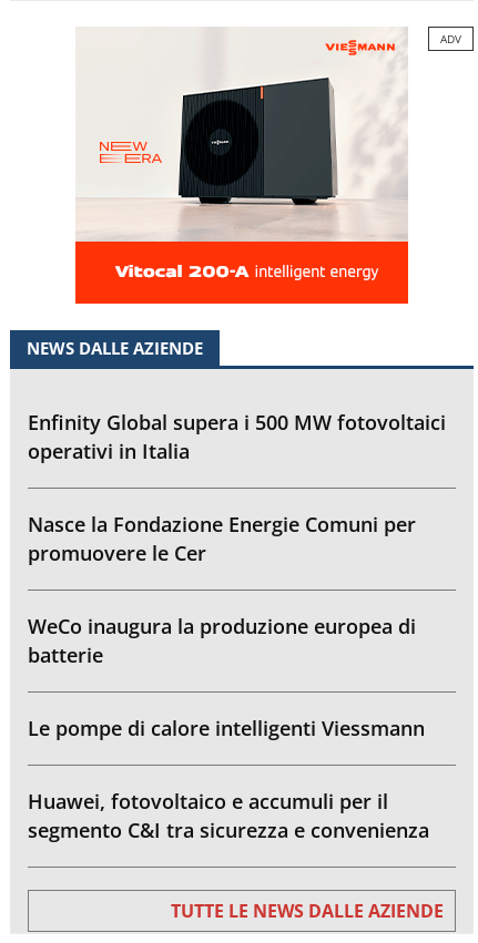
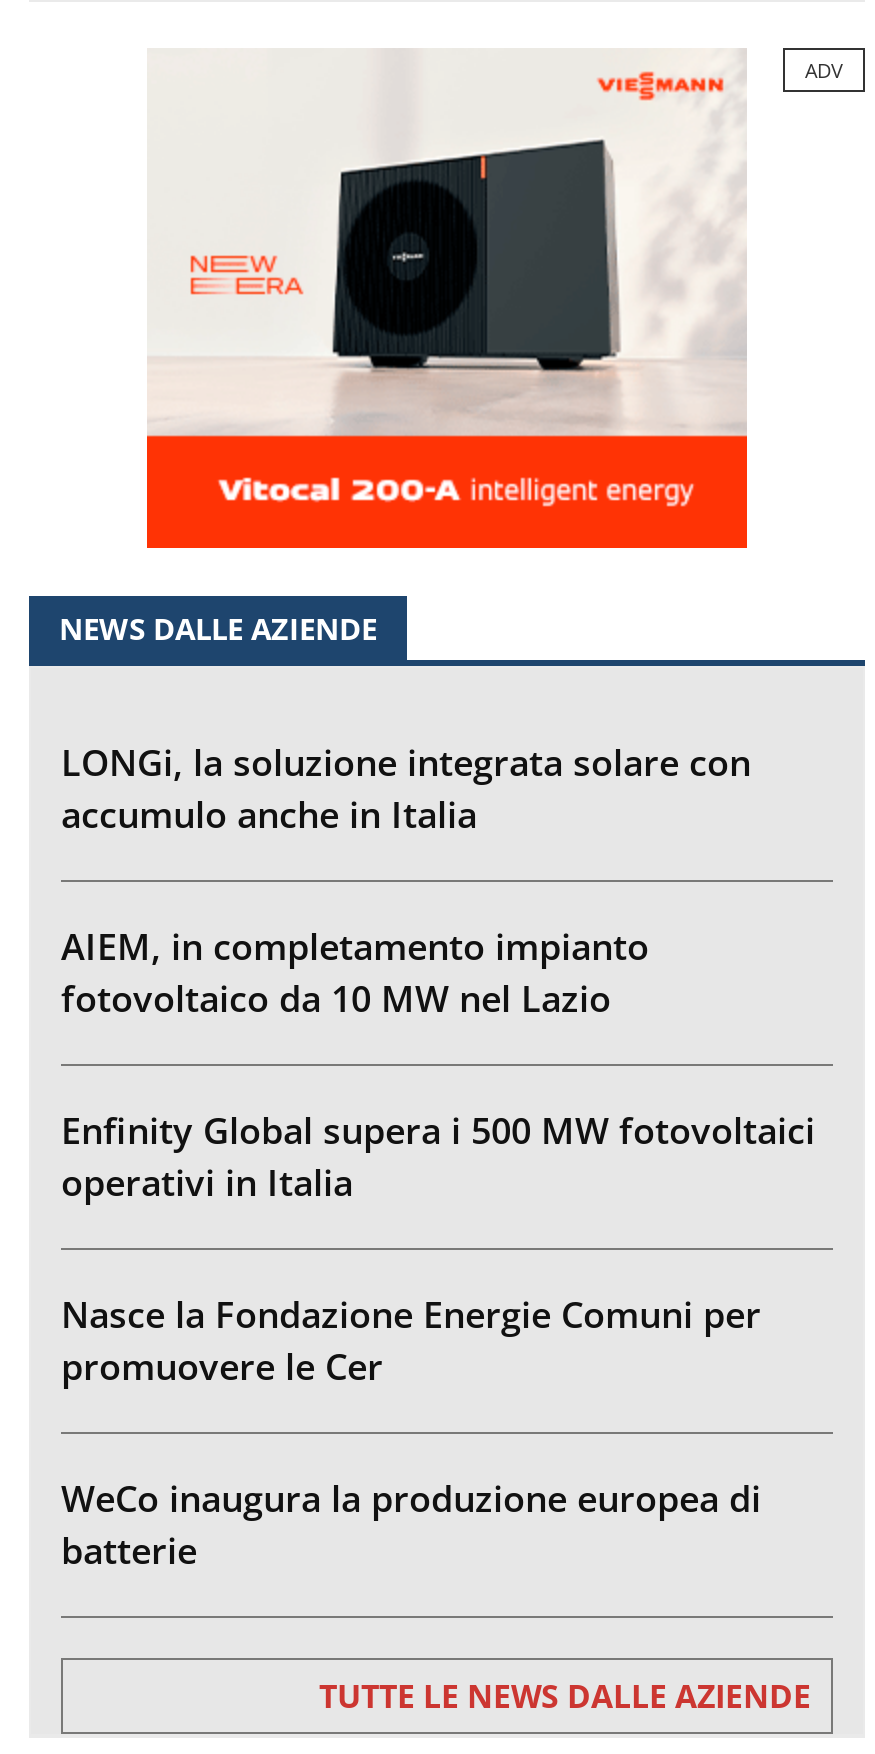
+ LONGi, la soluzione integrata solare con
+ accumulo anche in Italia
+ AIEM, in completamento impianto
+ fotovoltaico da 10 MW nel Lazio

moved down: Enfinity Global supera i 500 MW fotovoltaici | operativi in Italia | Nasce la Fondazione Energie Comuni per | promuovere le Cer | WeCo inaugura la produzione europea di | batterie

- Le pompe di calore intelligenti Viessmann
- Huawei, fotovoltaico e accumuli per il
- segmento C&I tra sicurezza e convenienza
